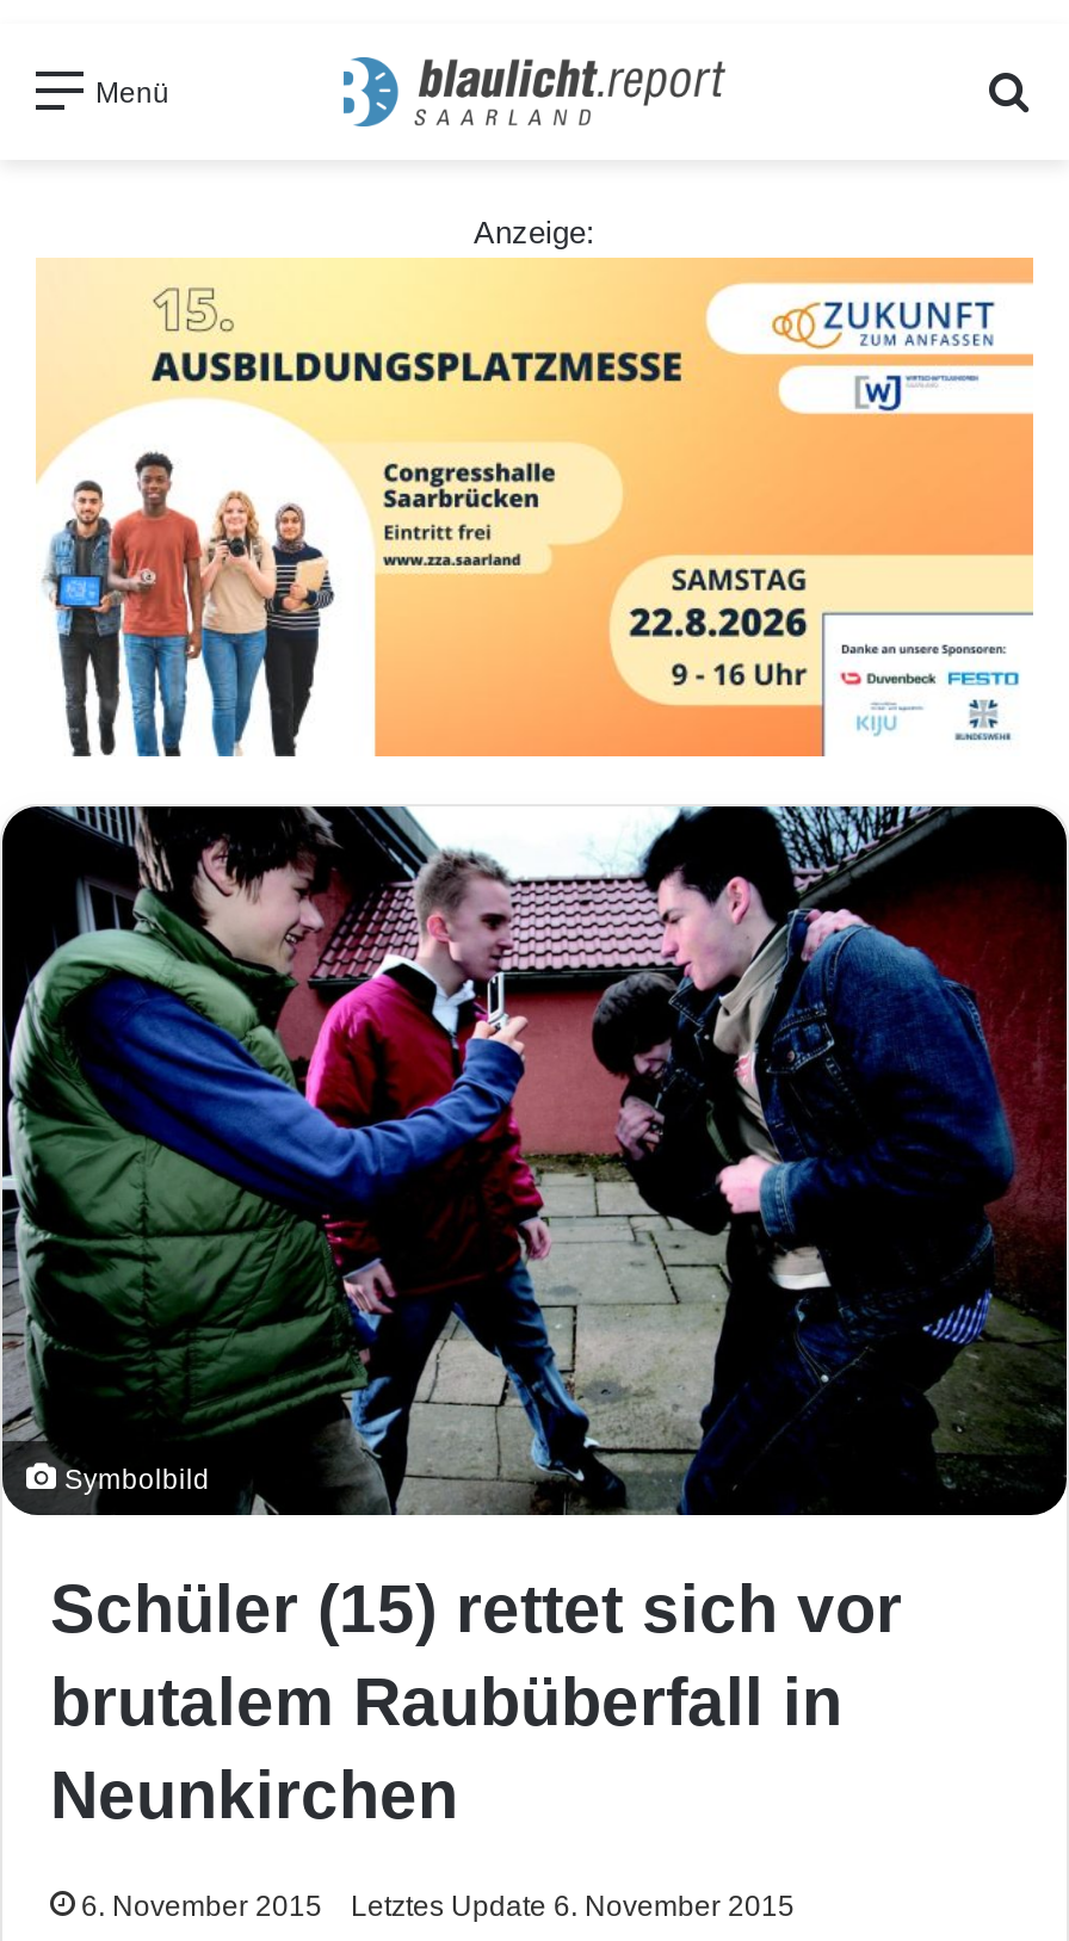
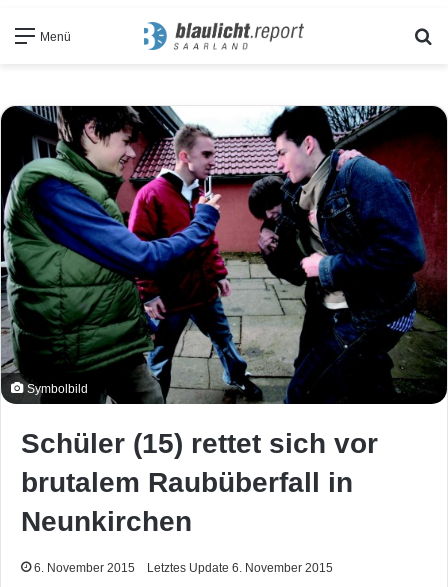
- Anzeige:

- [image]
